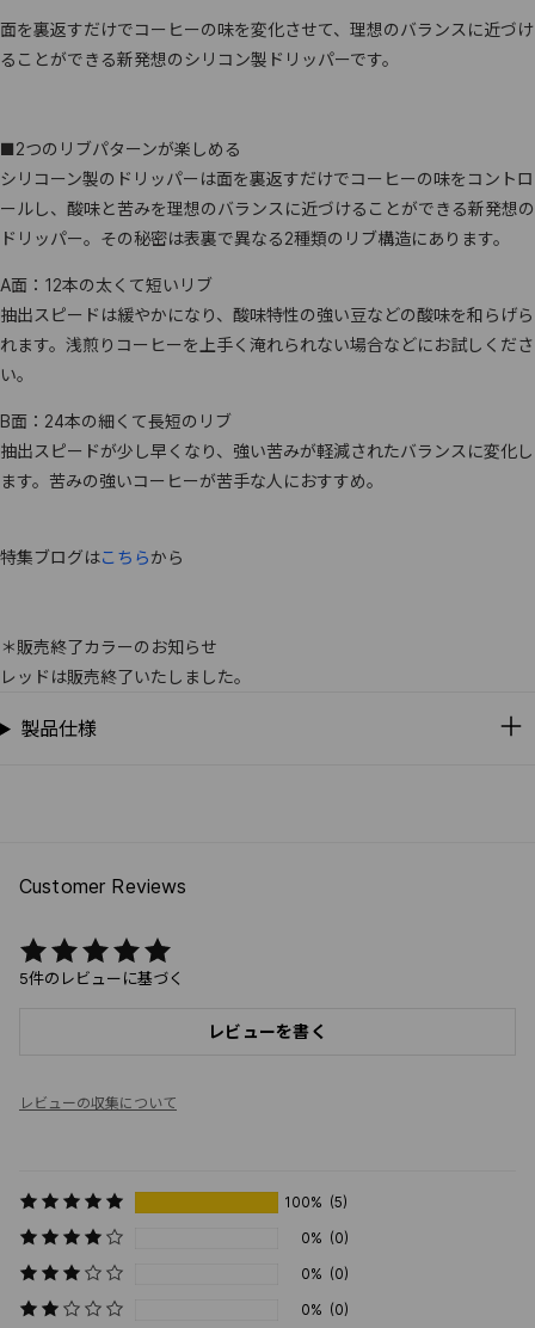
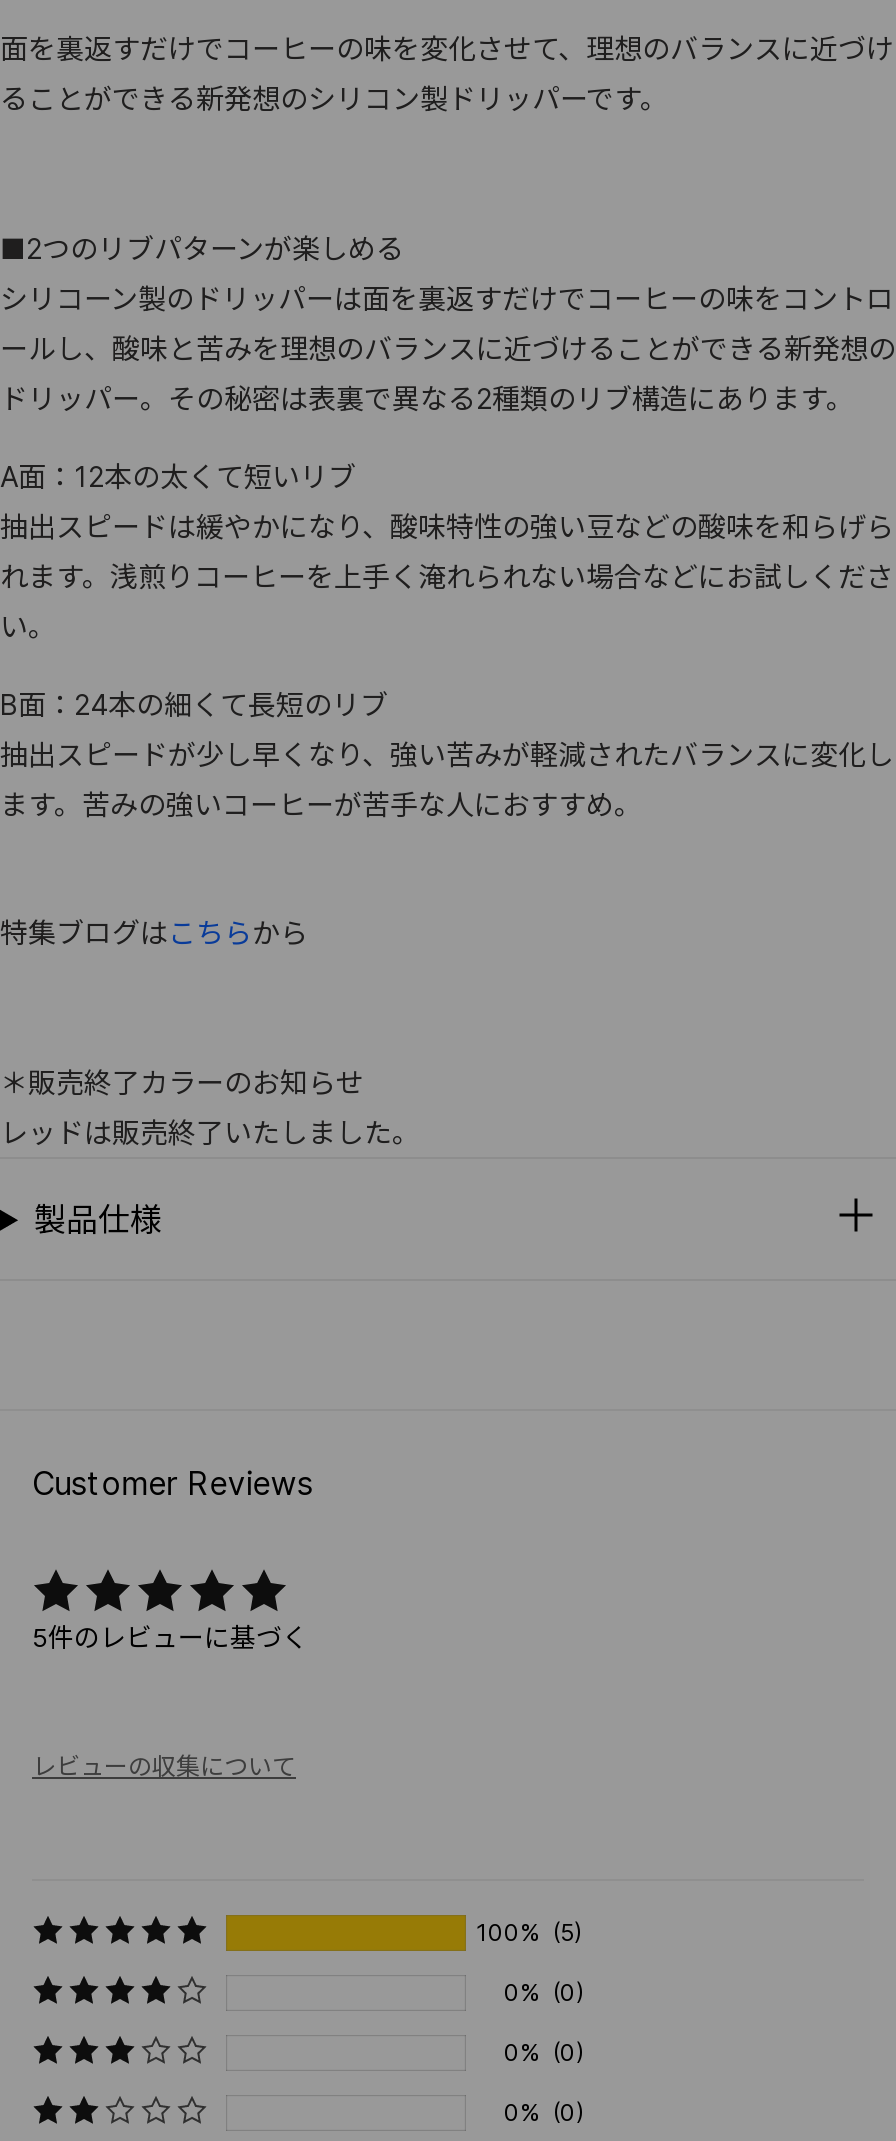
- レビューを書く
